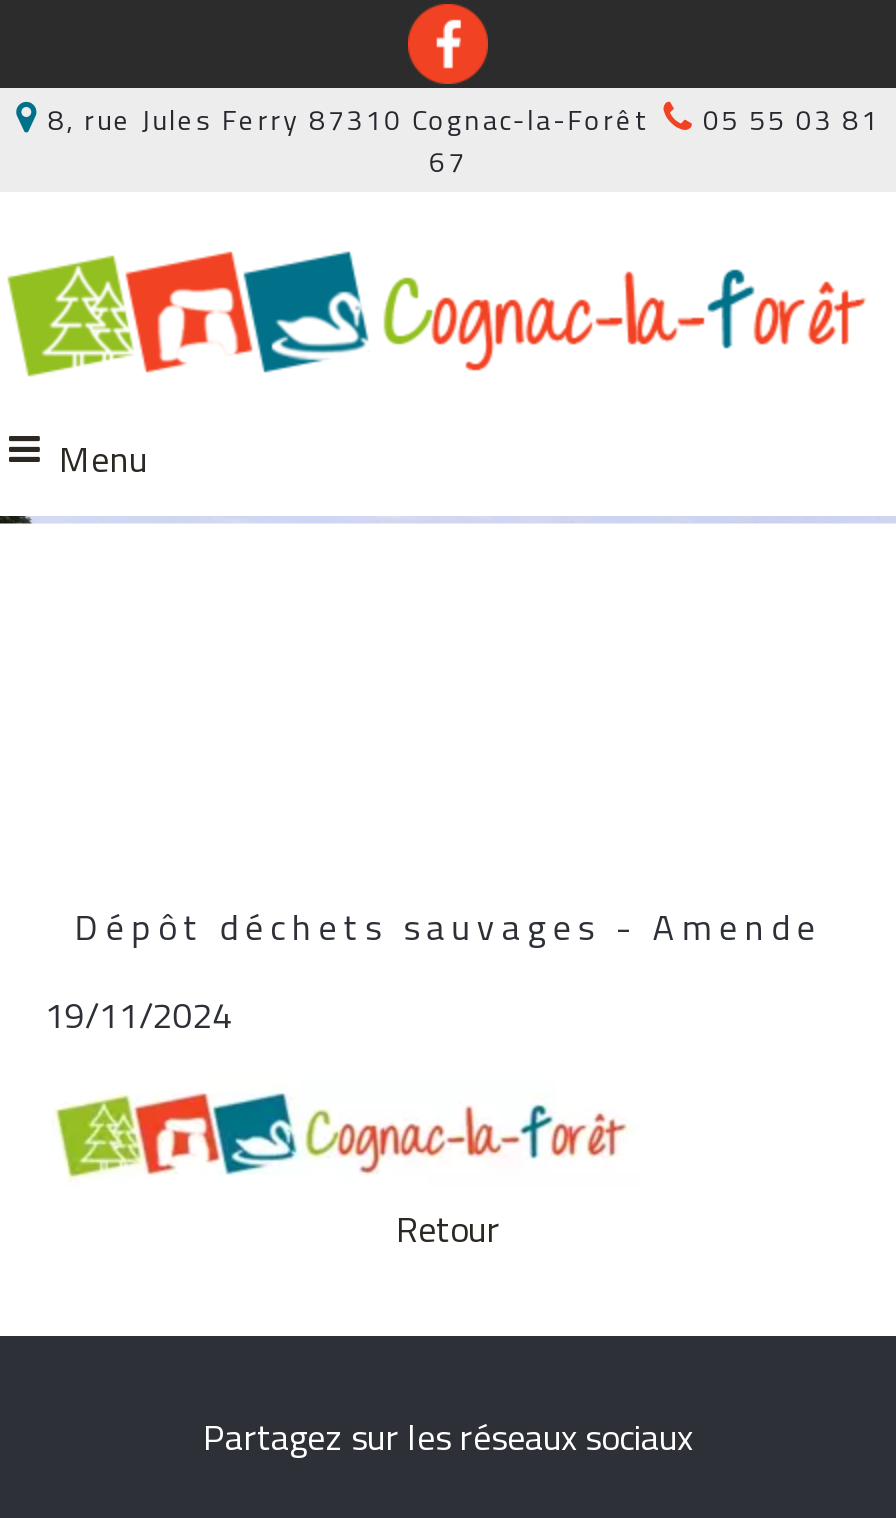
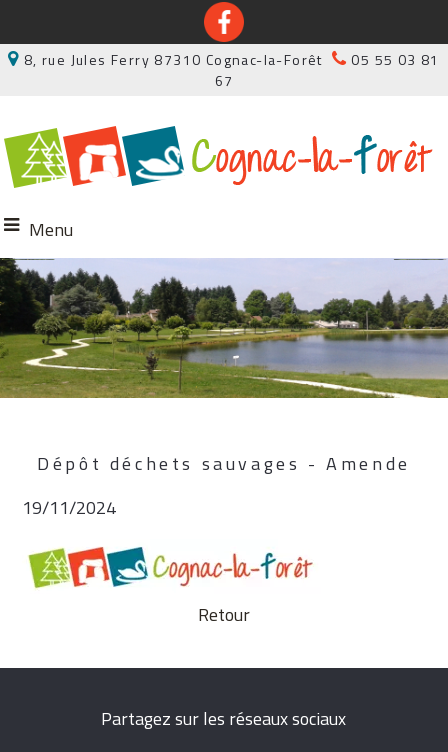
+ [image]
